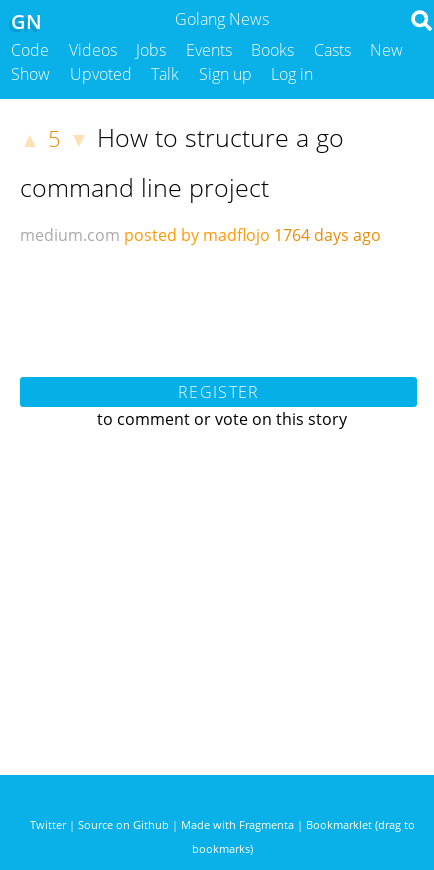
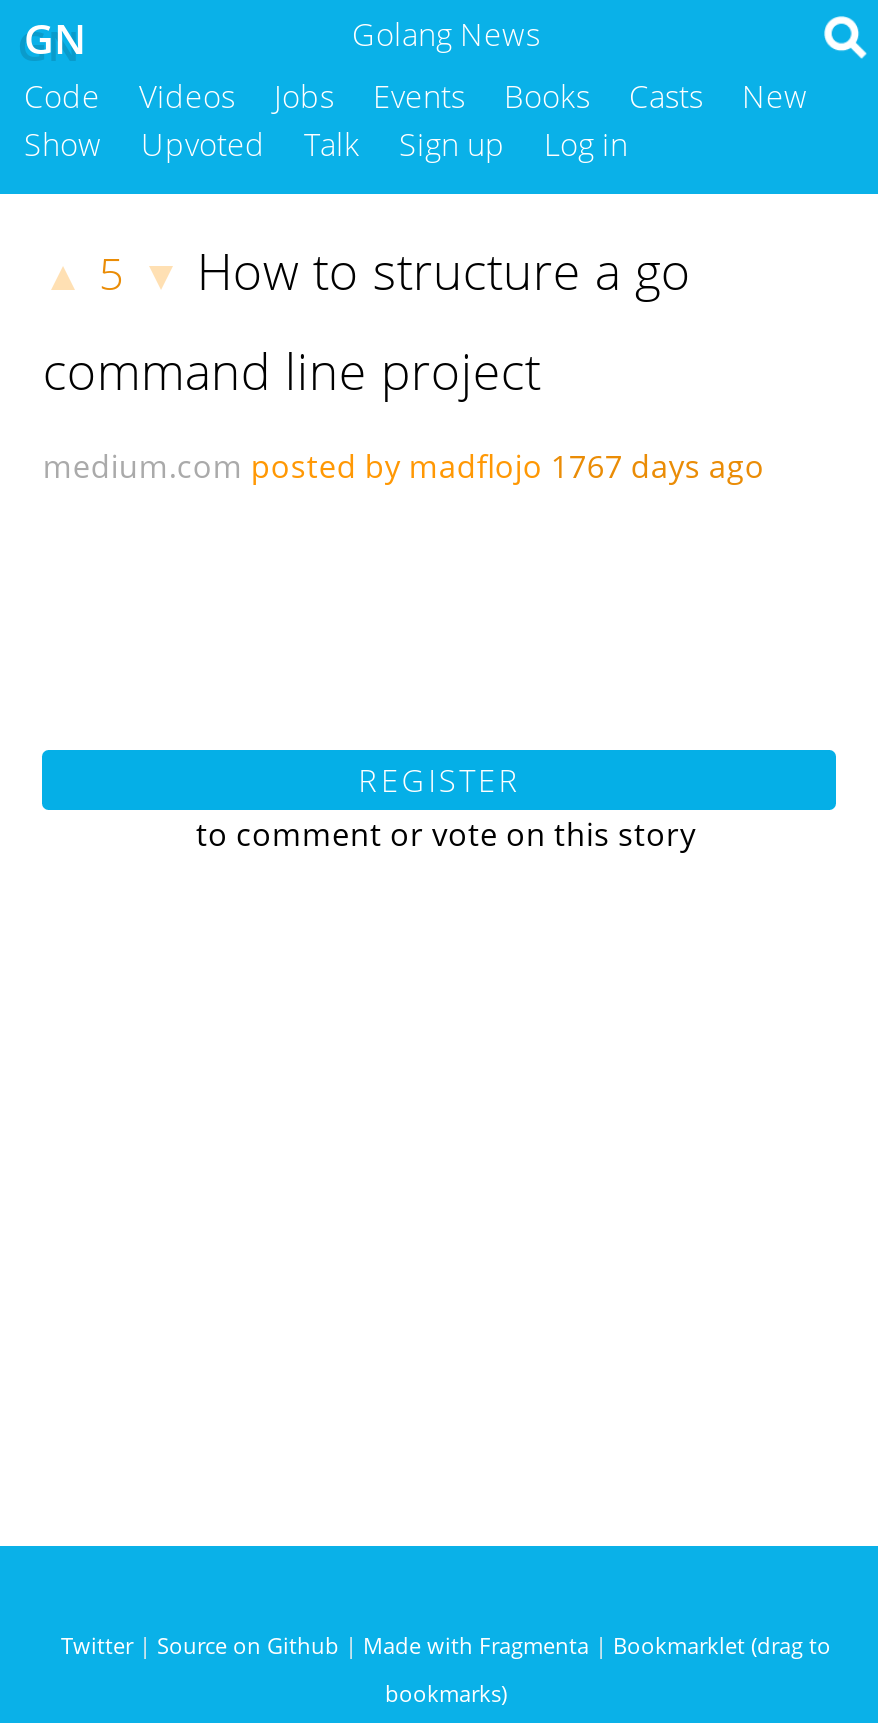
- medium.com posted by madflojo 1764 days ago
+ medium.com posted by madflojo 1767 days ago
